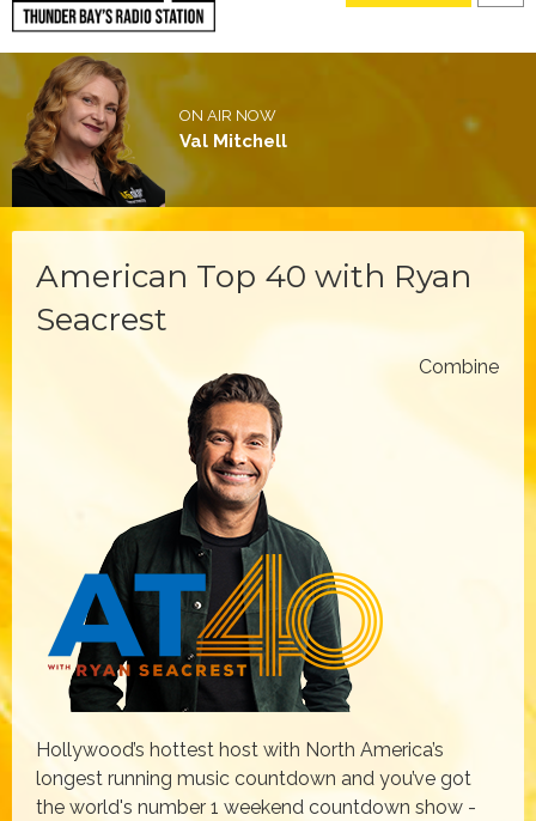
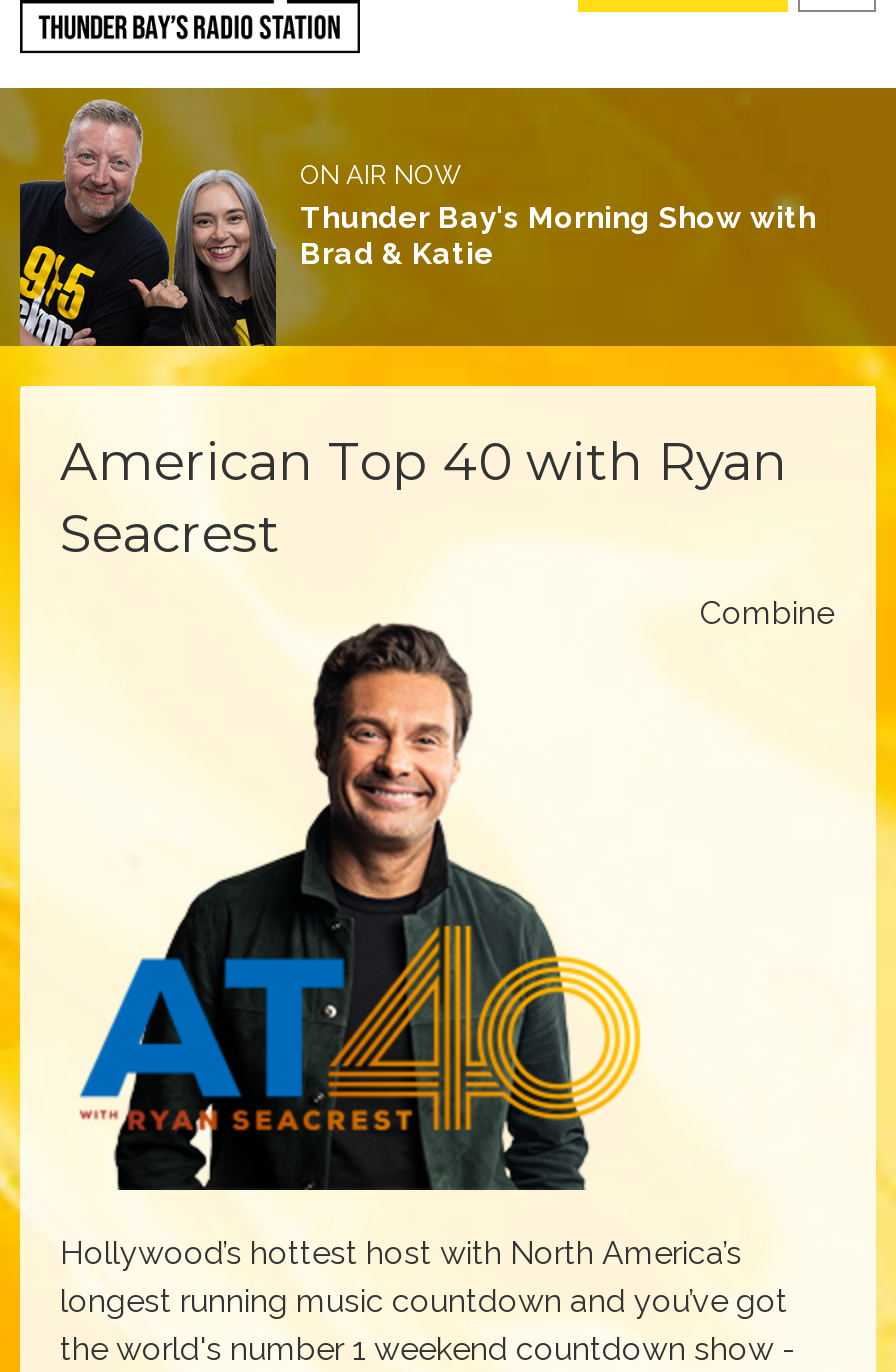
- [image]
- Val Mitchell
+ [image]
+ Thunder Bay's Morning Show with
+ Brad & Katie
